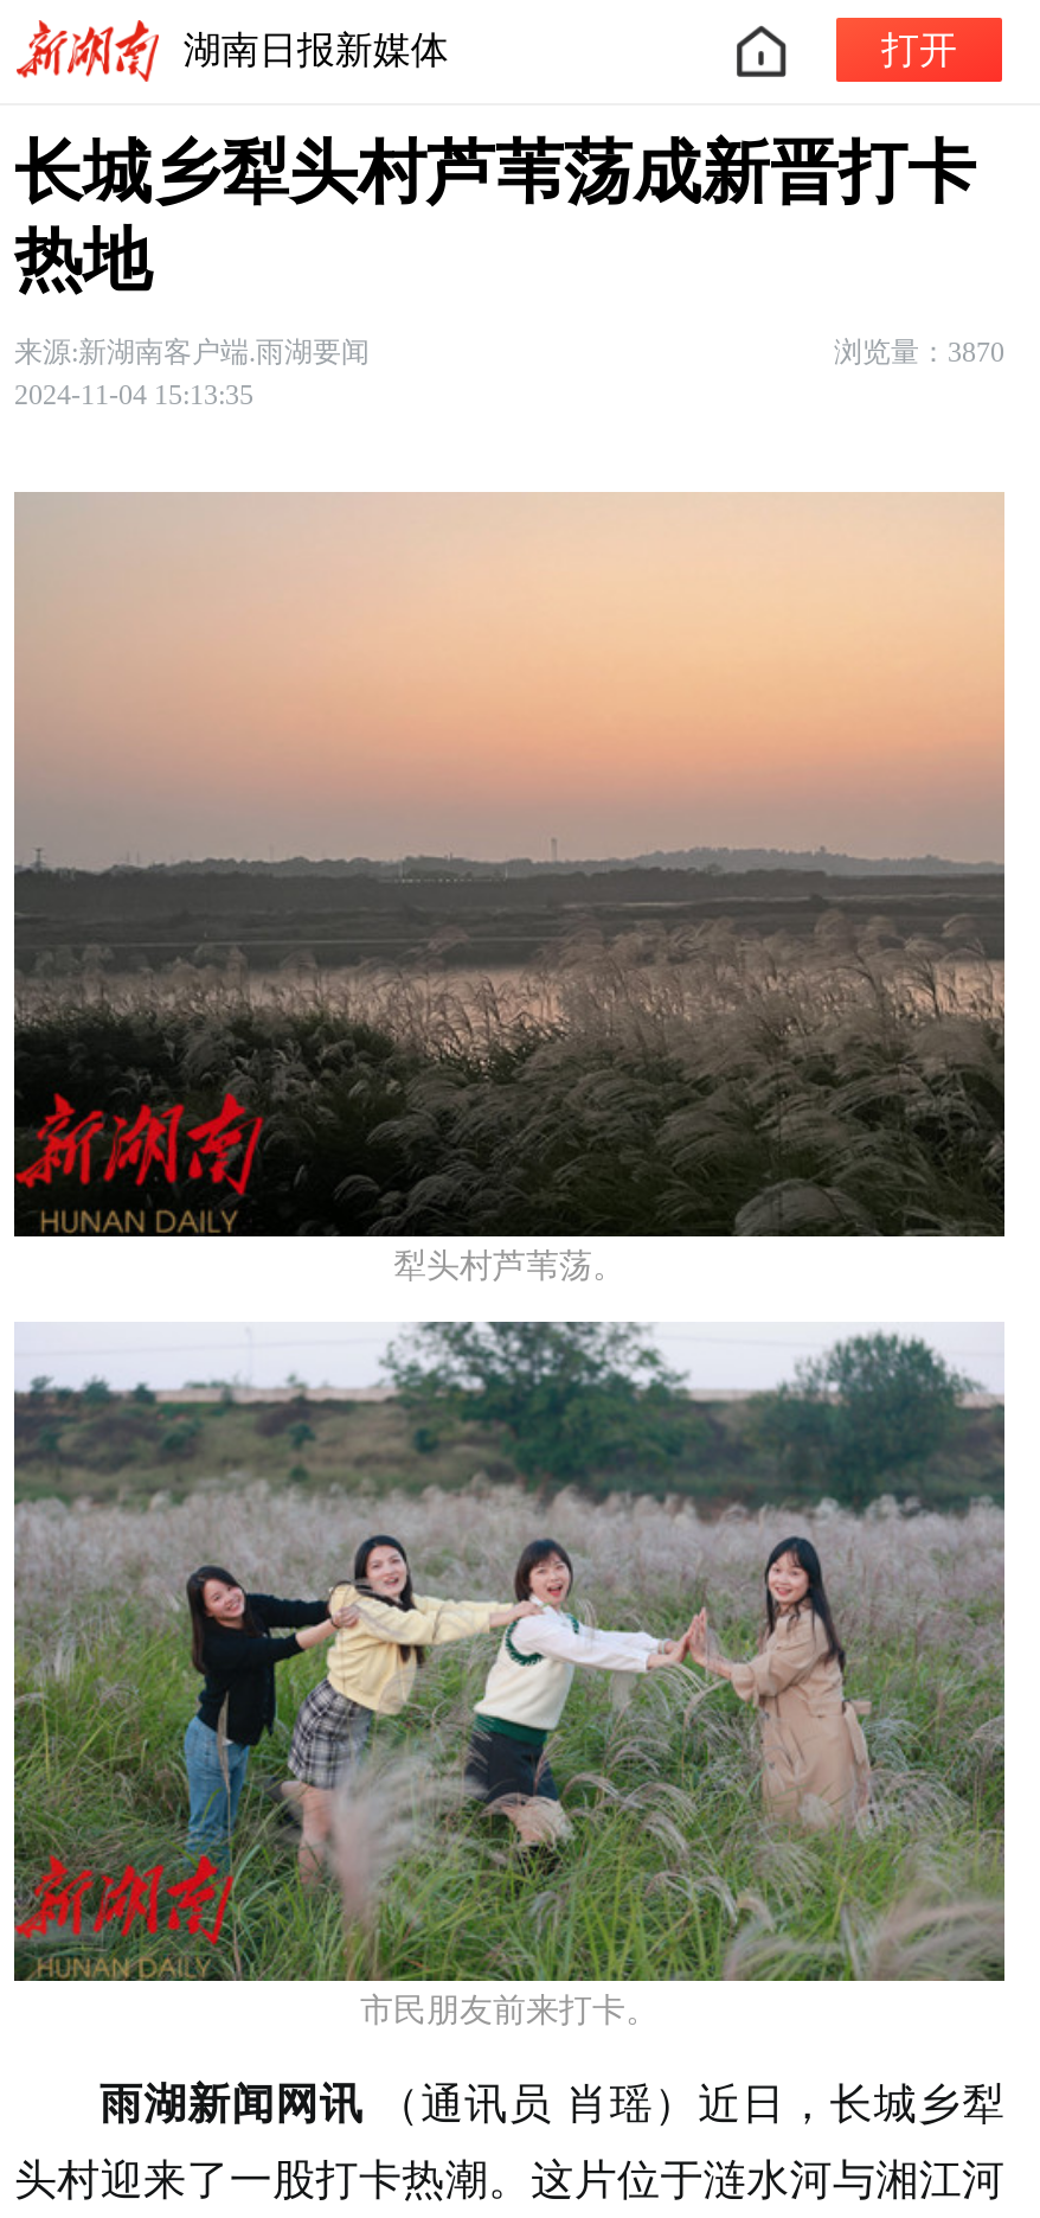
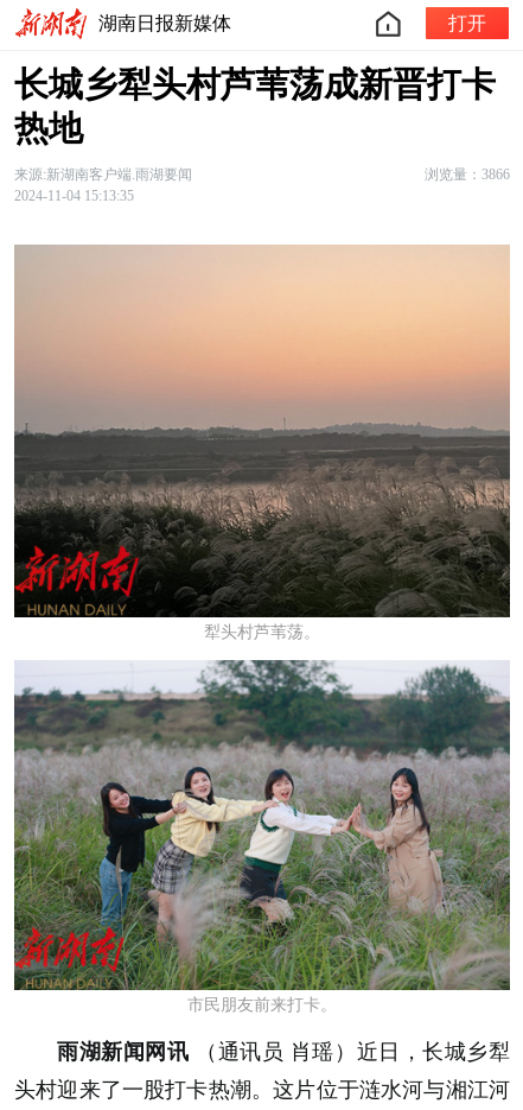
- 浏览量：3870
+ 浏览量：3866
